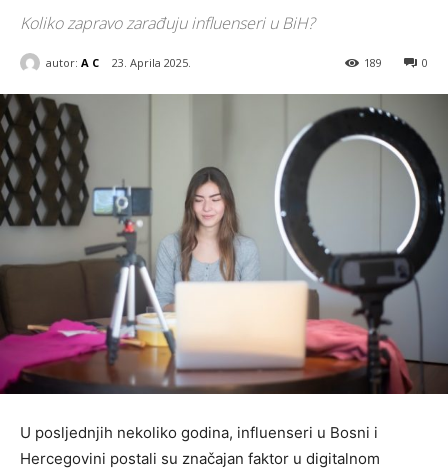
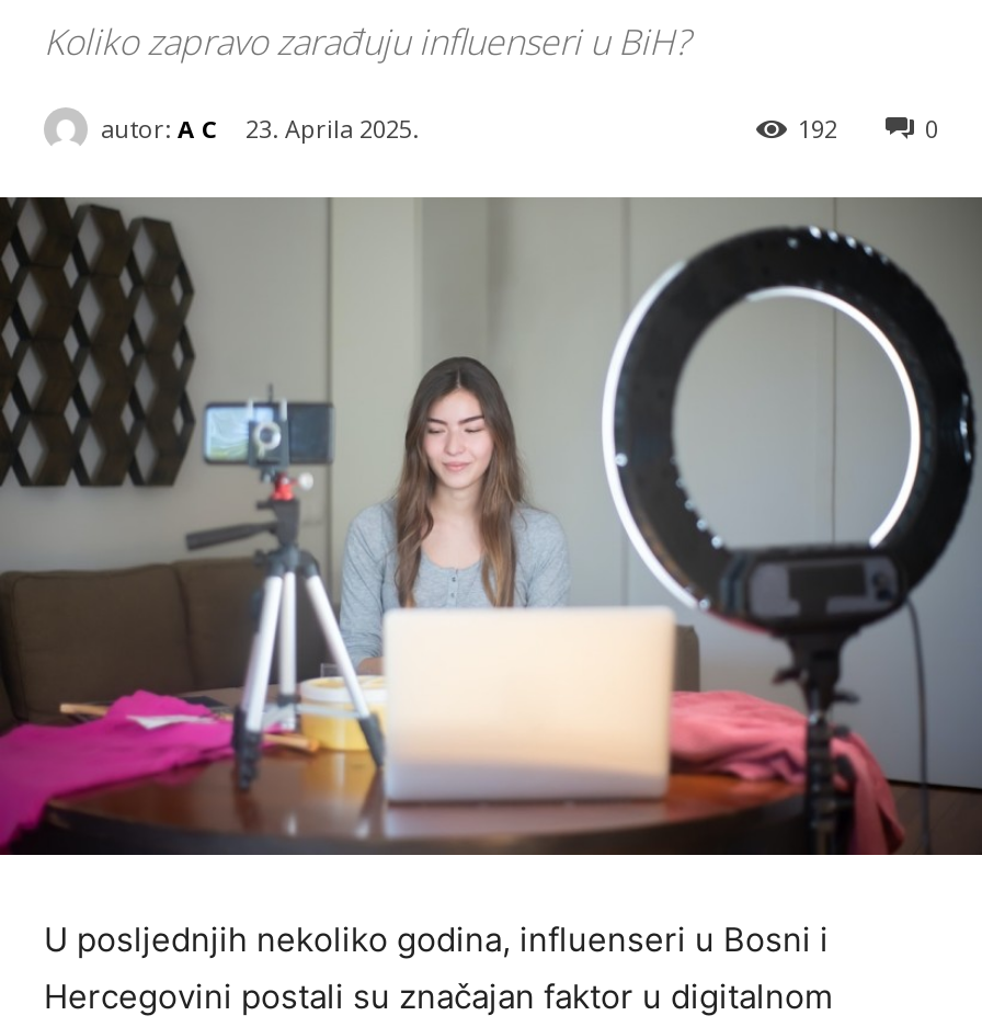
- 189
+ 192
